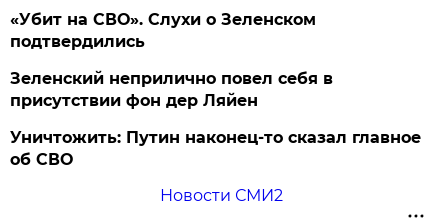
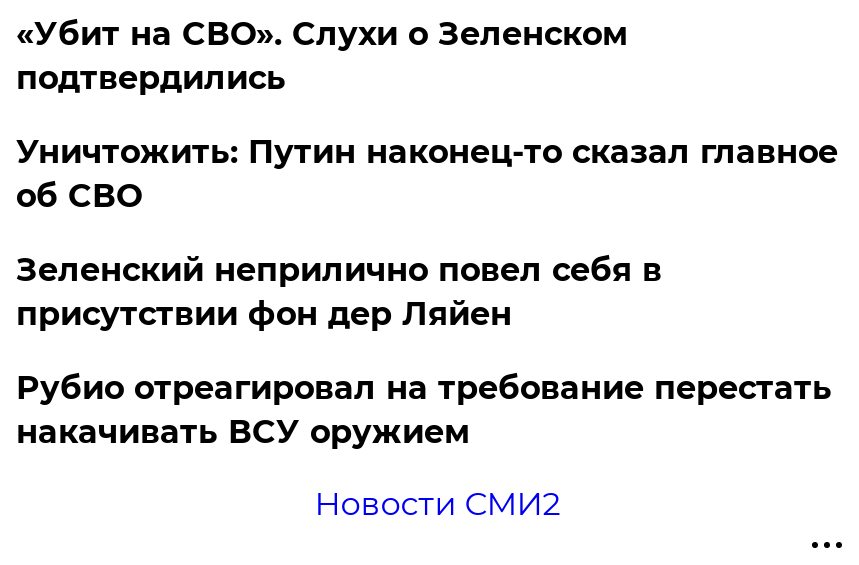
+ Рубио отреагировал на требование перестать
+ накачивать ВСУ оружием

moved up: Уничтожить: Путин наконец-то сказал главное | об СВО
